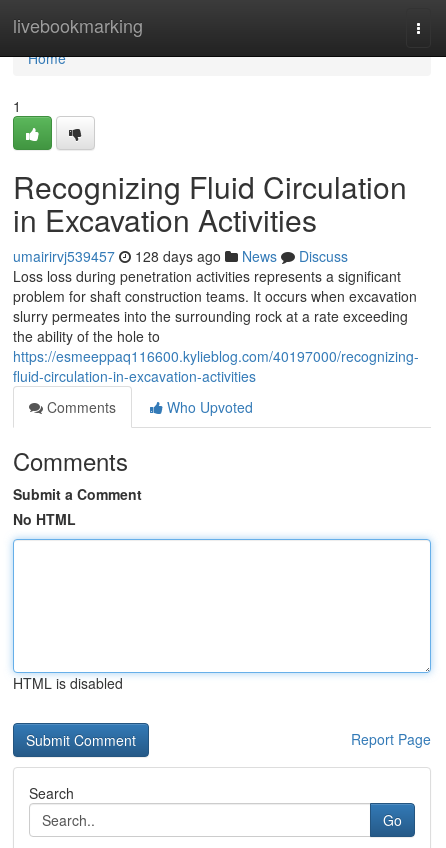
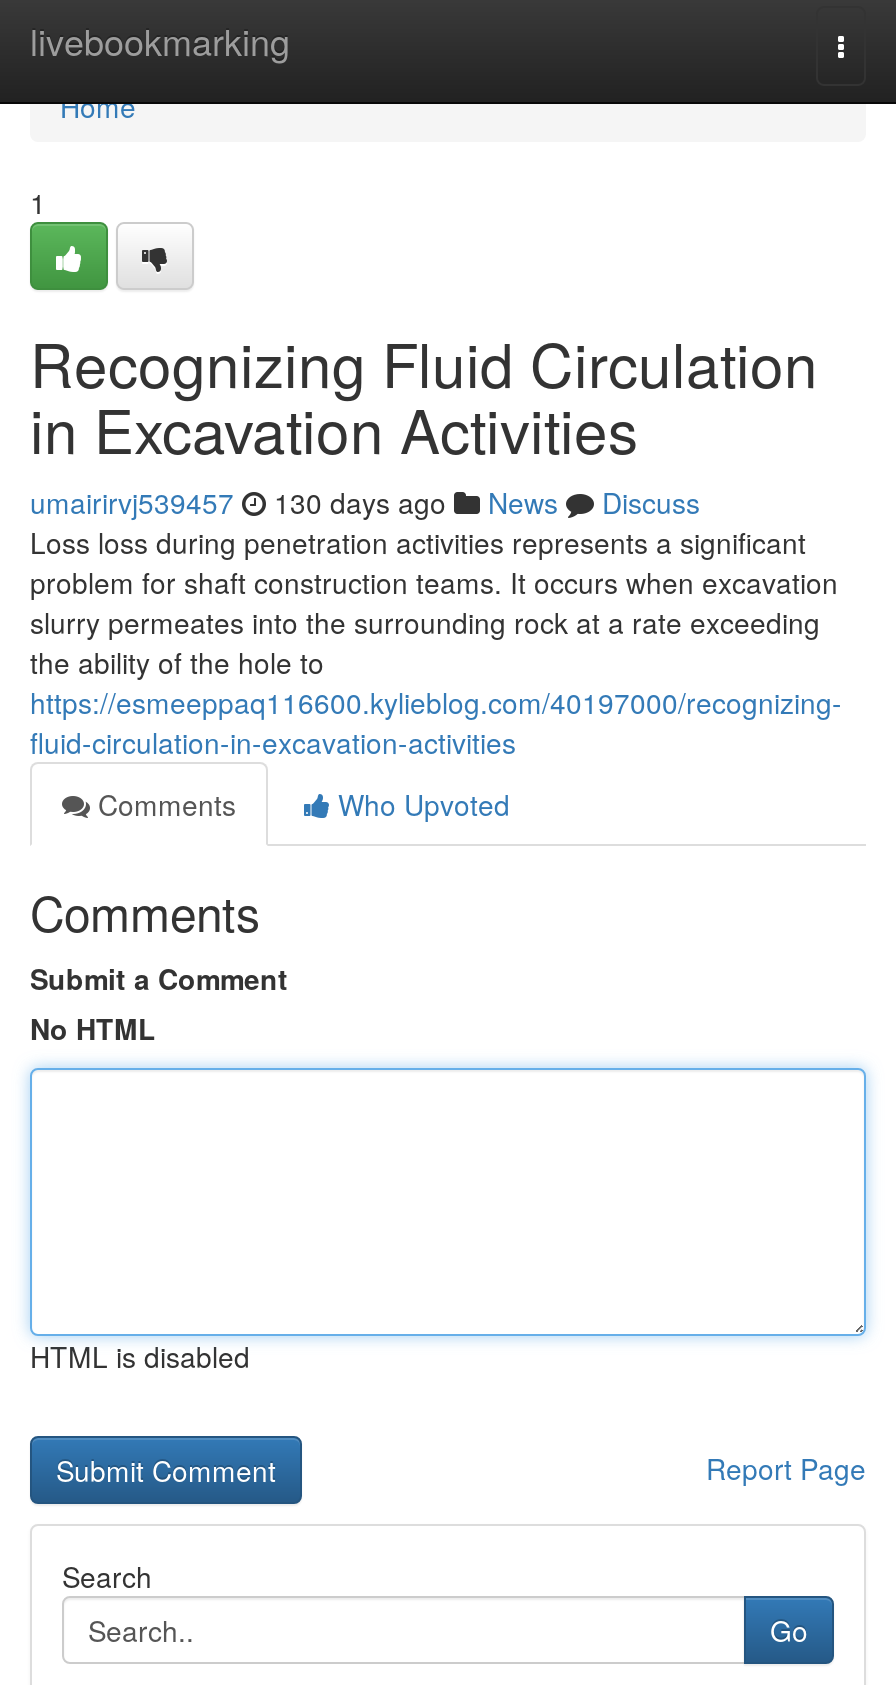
- umairirvj539457 128 days ago News Discuss
+ umairirvj539457 130 days ago News Discuss
